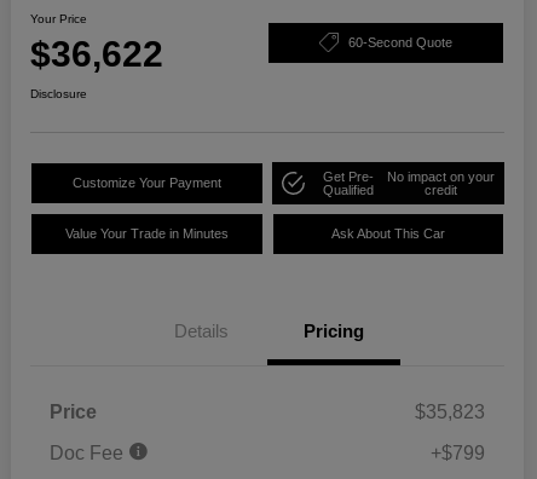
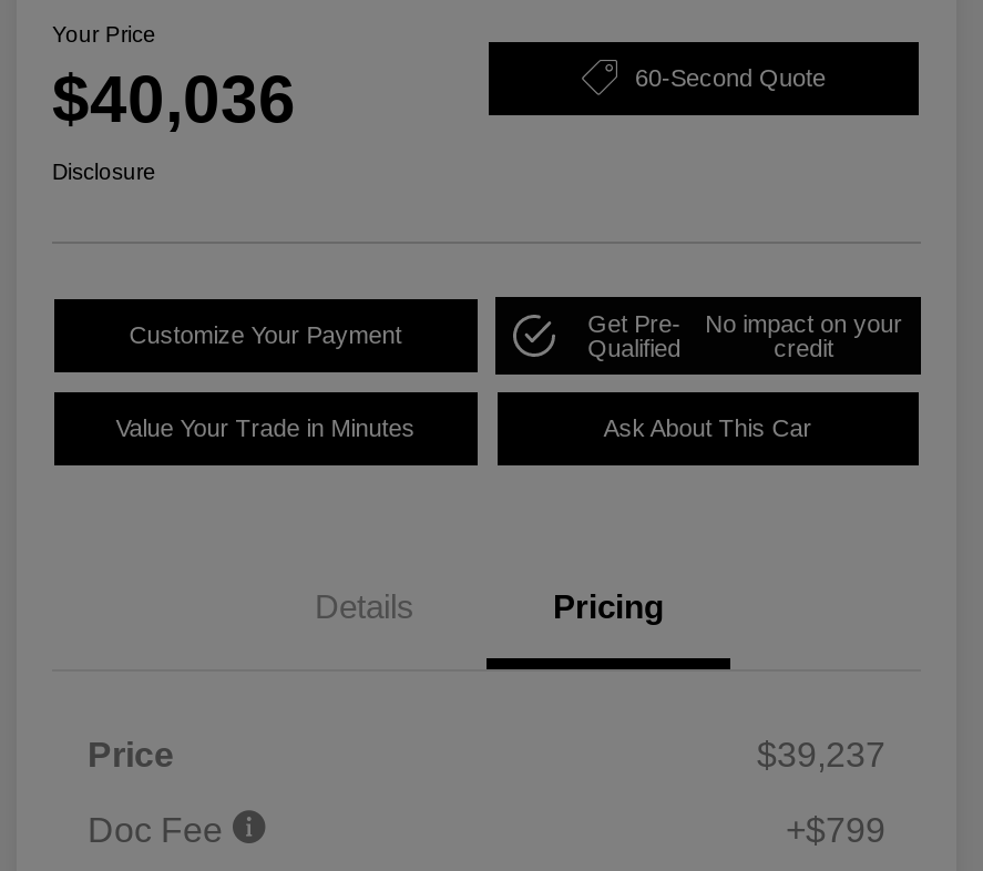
- $36,622
+ $40,036

- $35,823
+ $39,237
